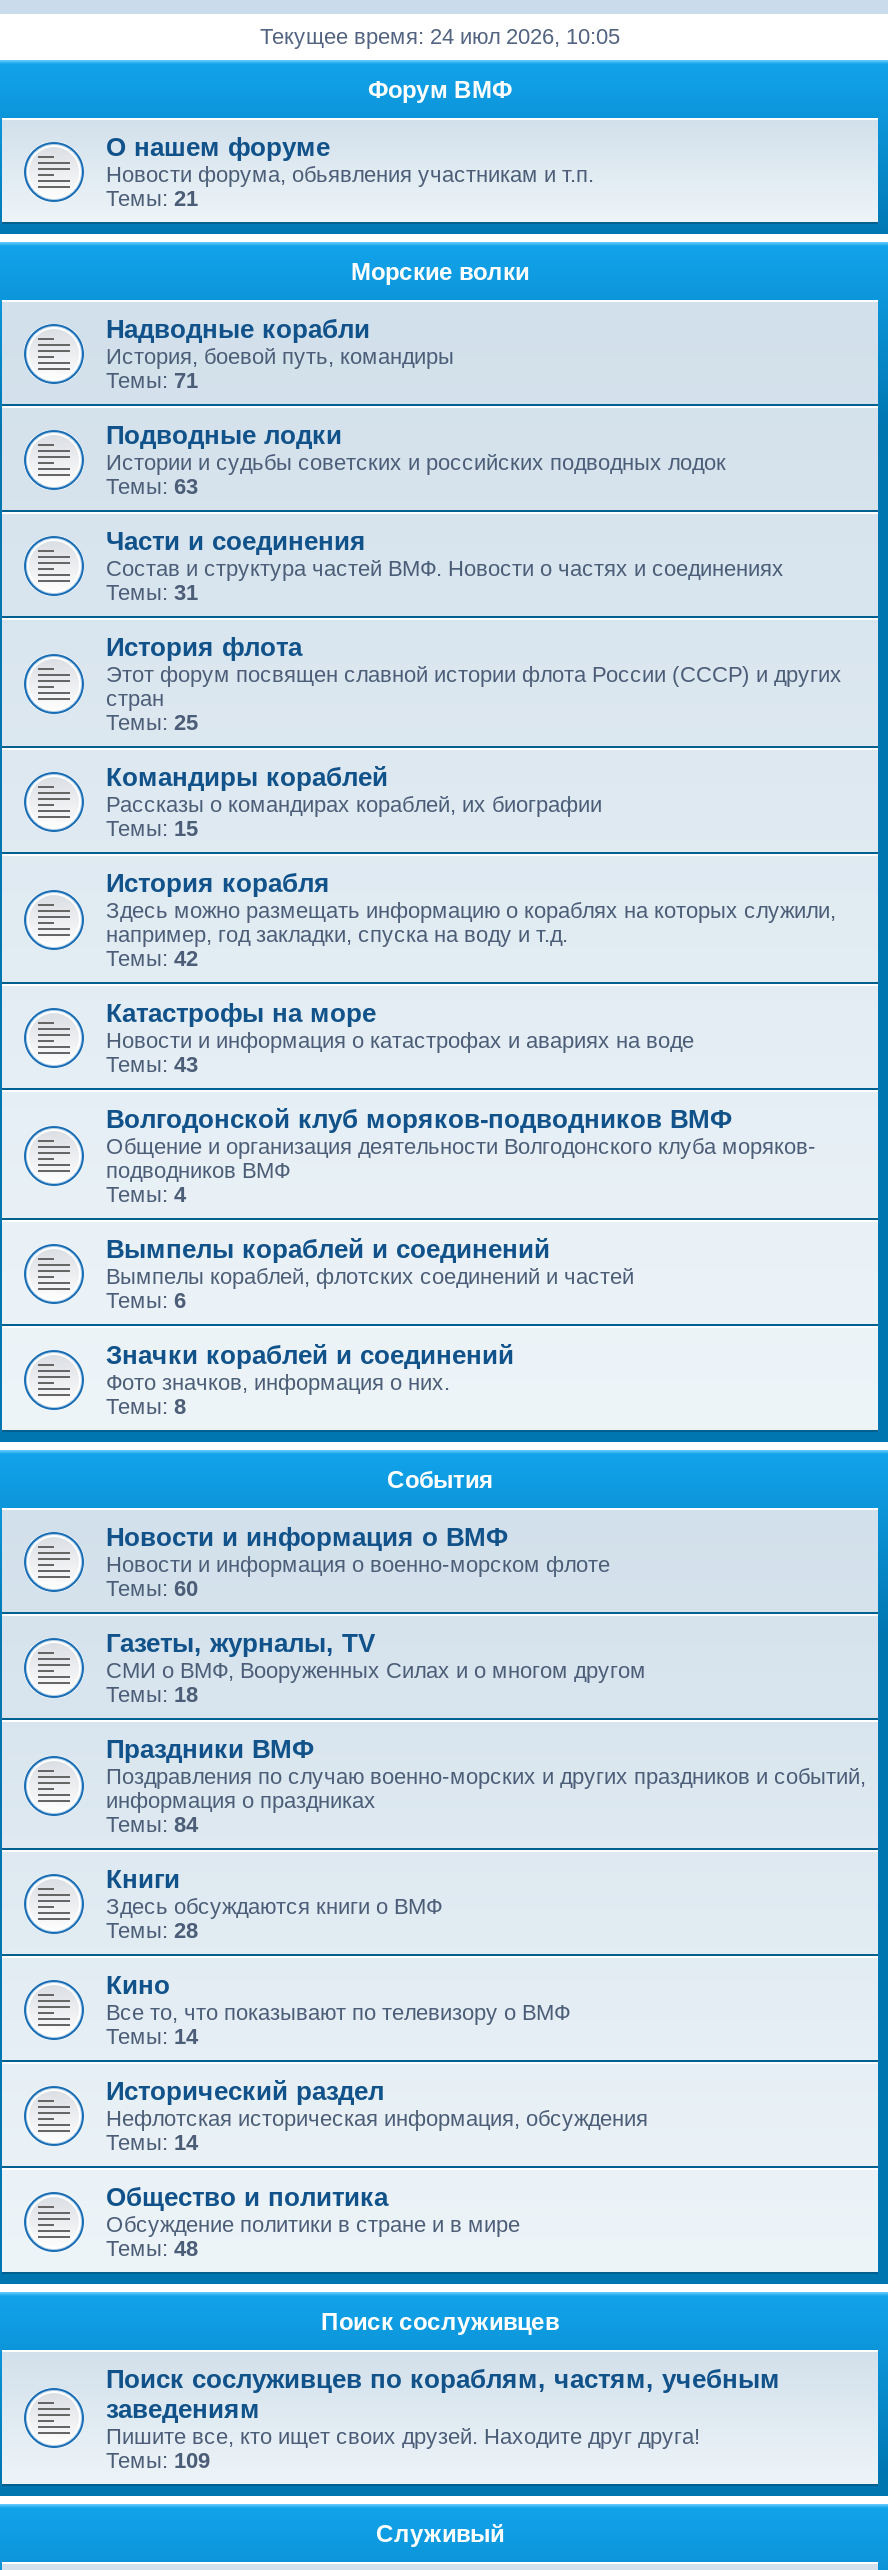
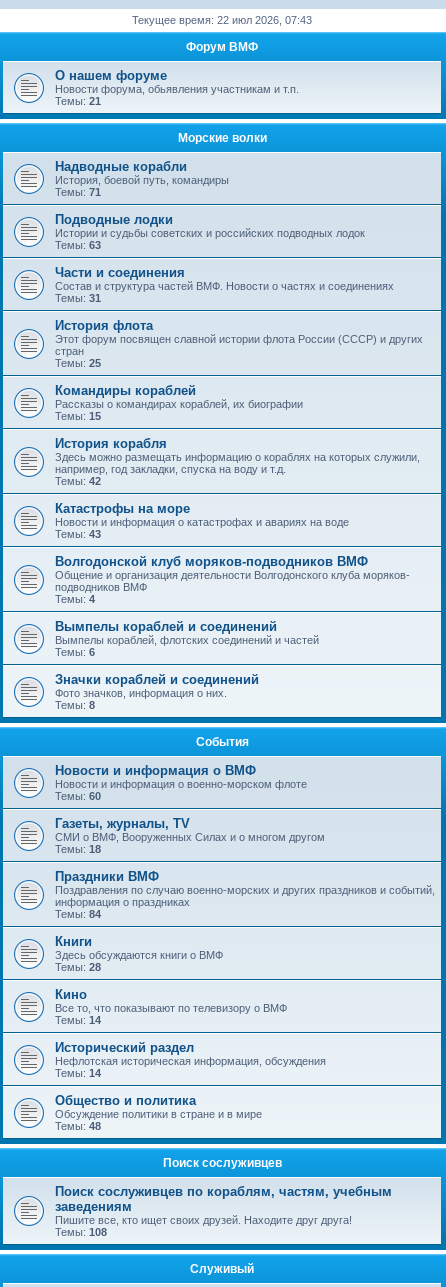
- Текущее время: 24 июл 2026, 10:05
+ Текущее время: 22 июл 2026, 07:43

- Темы: 109
+ Темы: 108
